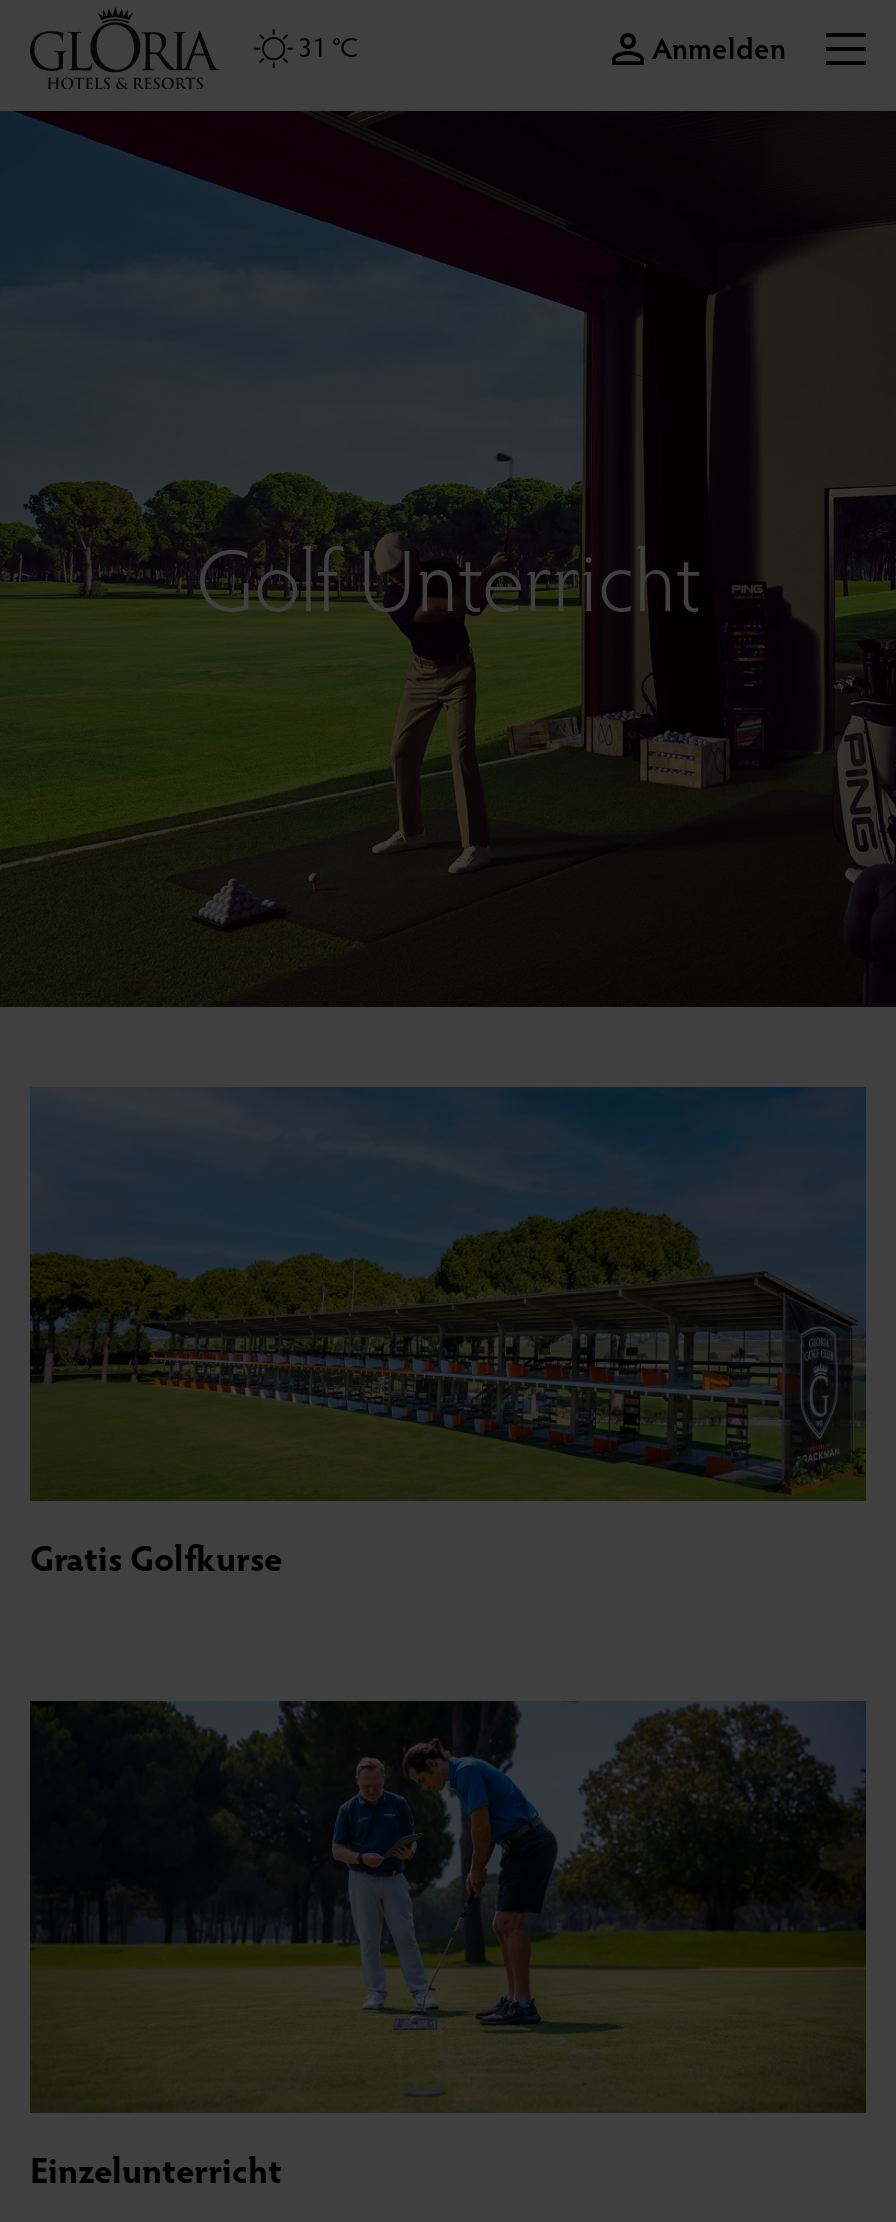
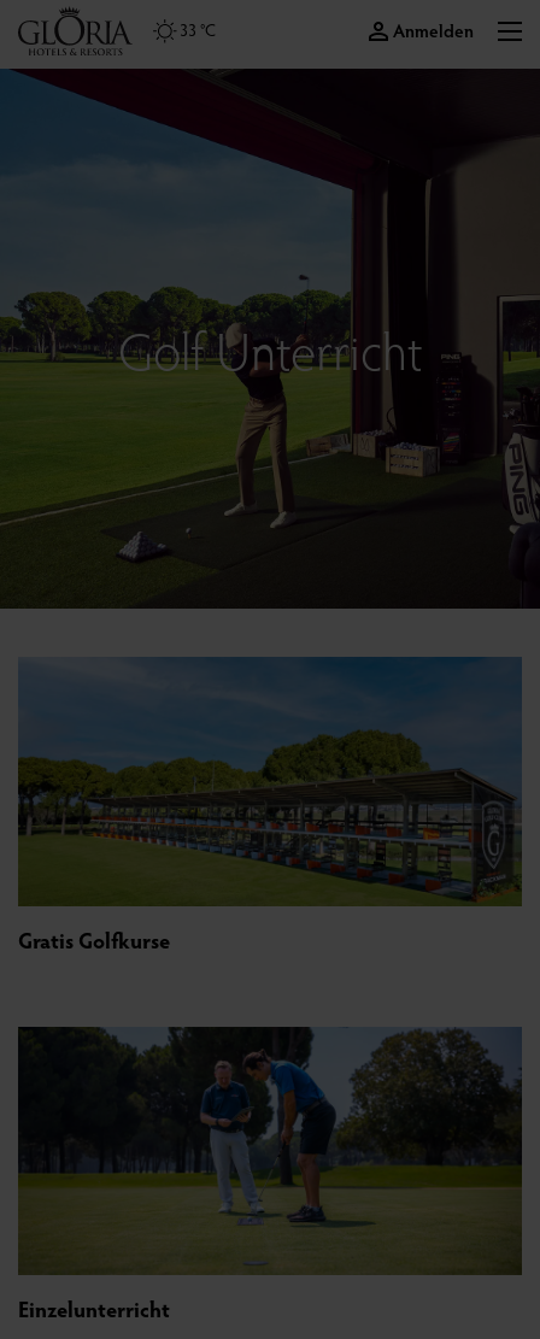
- 31 °C
+ 33 °C
